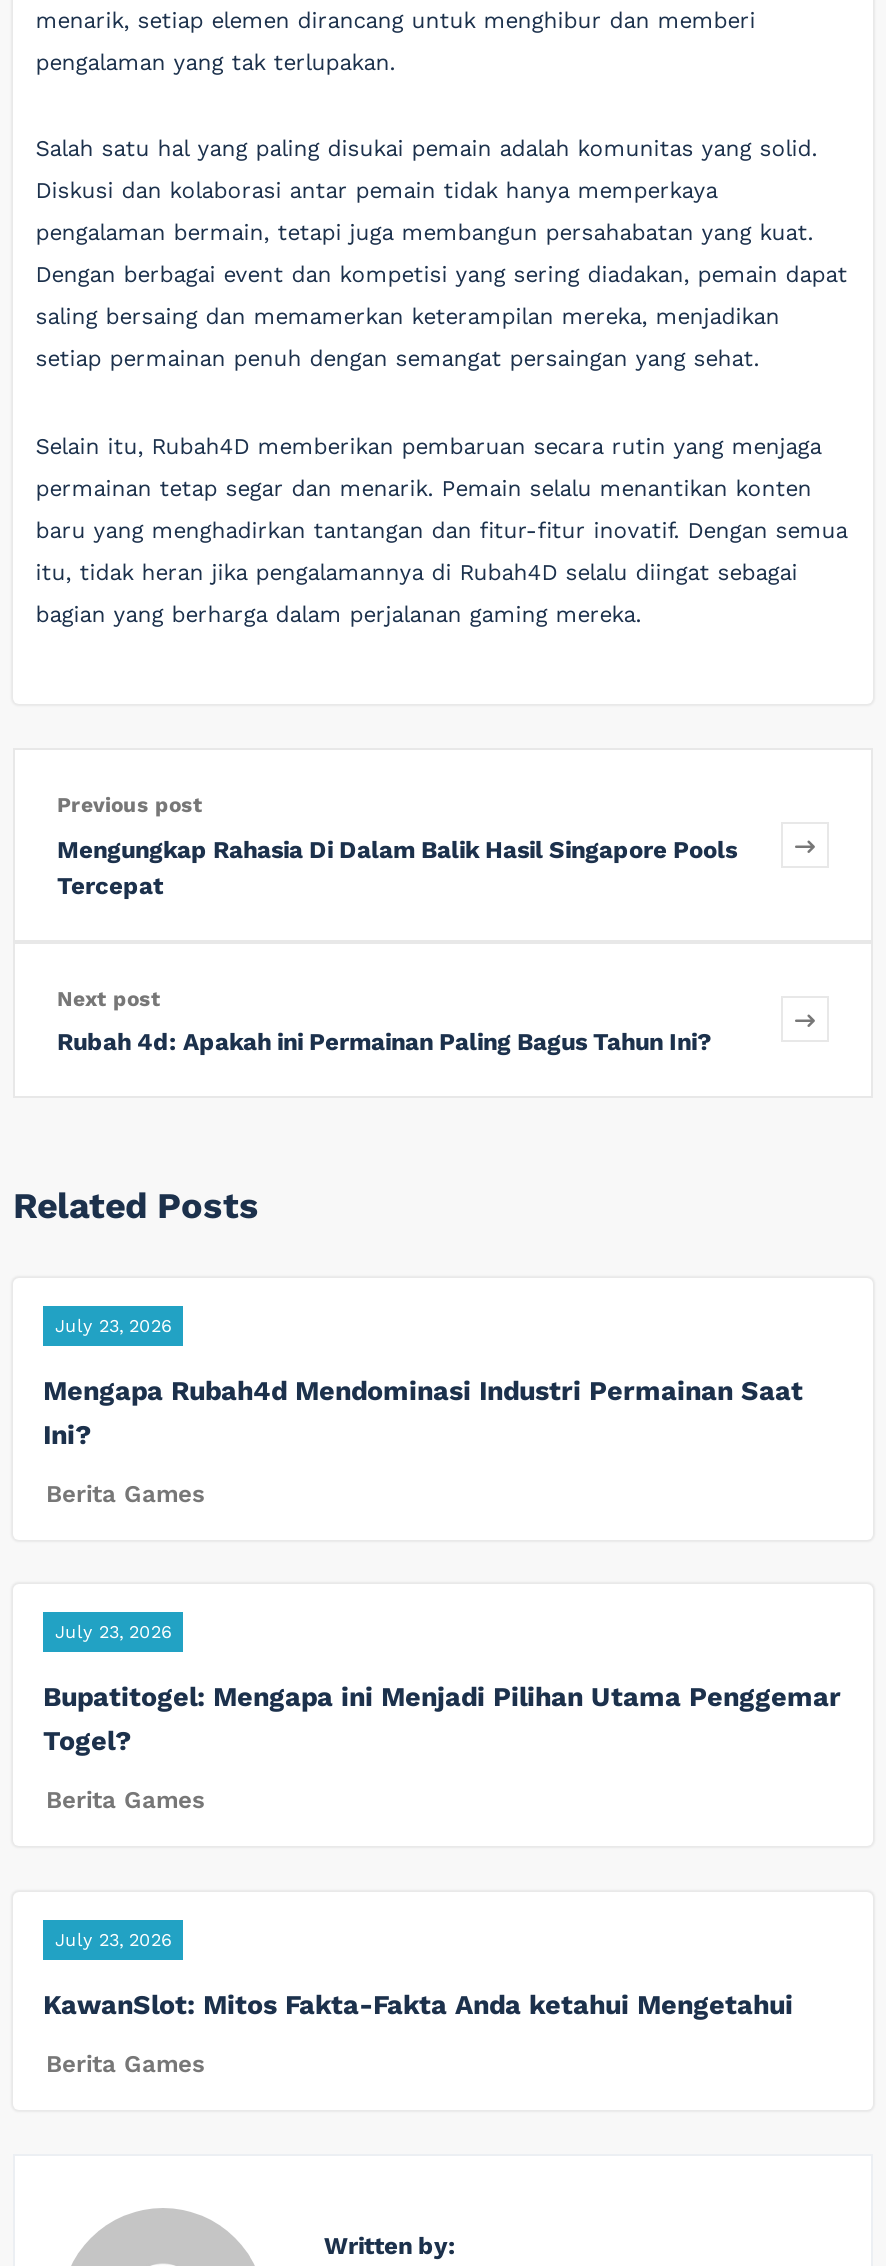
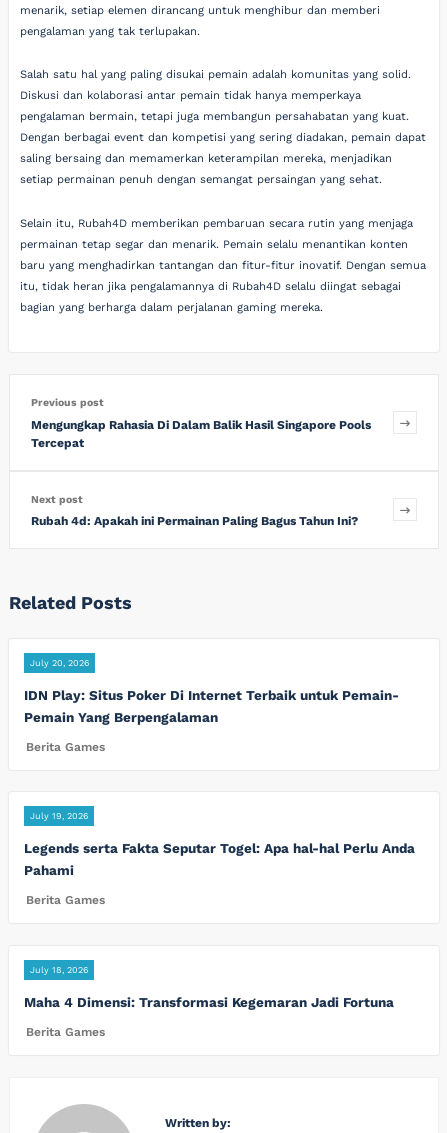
- July 23, 2026
+ July 20, 2026

- Mengapa Rubah4d Mendominasi Industri Permainan Saat
- Ini?
+ IDN Play: Situs Poker Di Internet Terbaik untuk Pemain-
+ Pemain Yang Berpengalaman

- July 23, 2026
+ July 19, 2026

- Bupatitogel: Mengapa ini Menjadi Pilihan Utama Penggemar
- Togel?
+ Legends serta Fakta Seputar Togel: Apa hal-hal Perlu Anda
+ Pahami

- July 23, 2026
+ July 18, 2026

- KawanSlot: Mitos Fakta-Fakta Anda ketahui Mengetahui
+ Maha 4 Dimensi: Transformasi Kegemaran Jadi Fortuna
